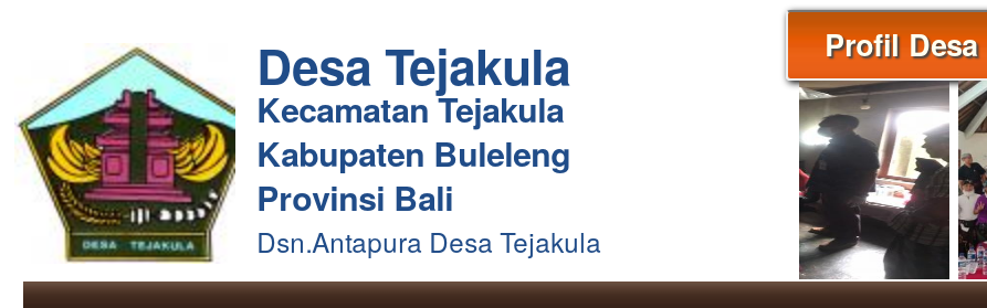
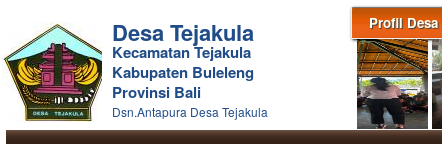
- [image]
+ [image]
